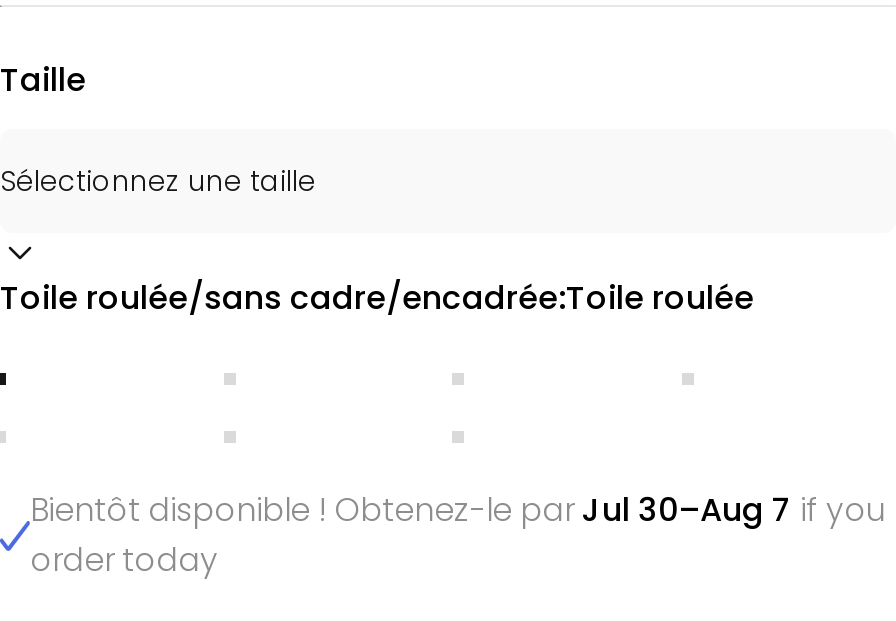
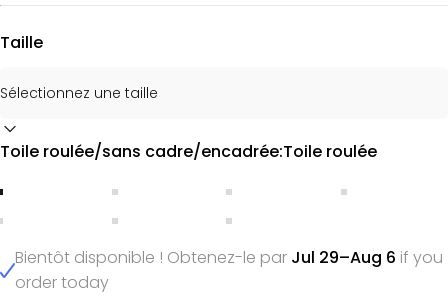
- Bientôt disponible ! Obtenez-le par Jul 30–Aug 7 if you
+ Bientôt disponible ! Obtenez-le par Jul 29–Aug 6 if you
